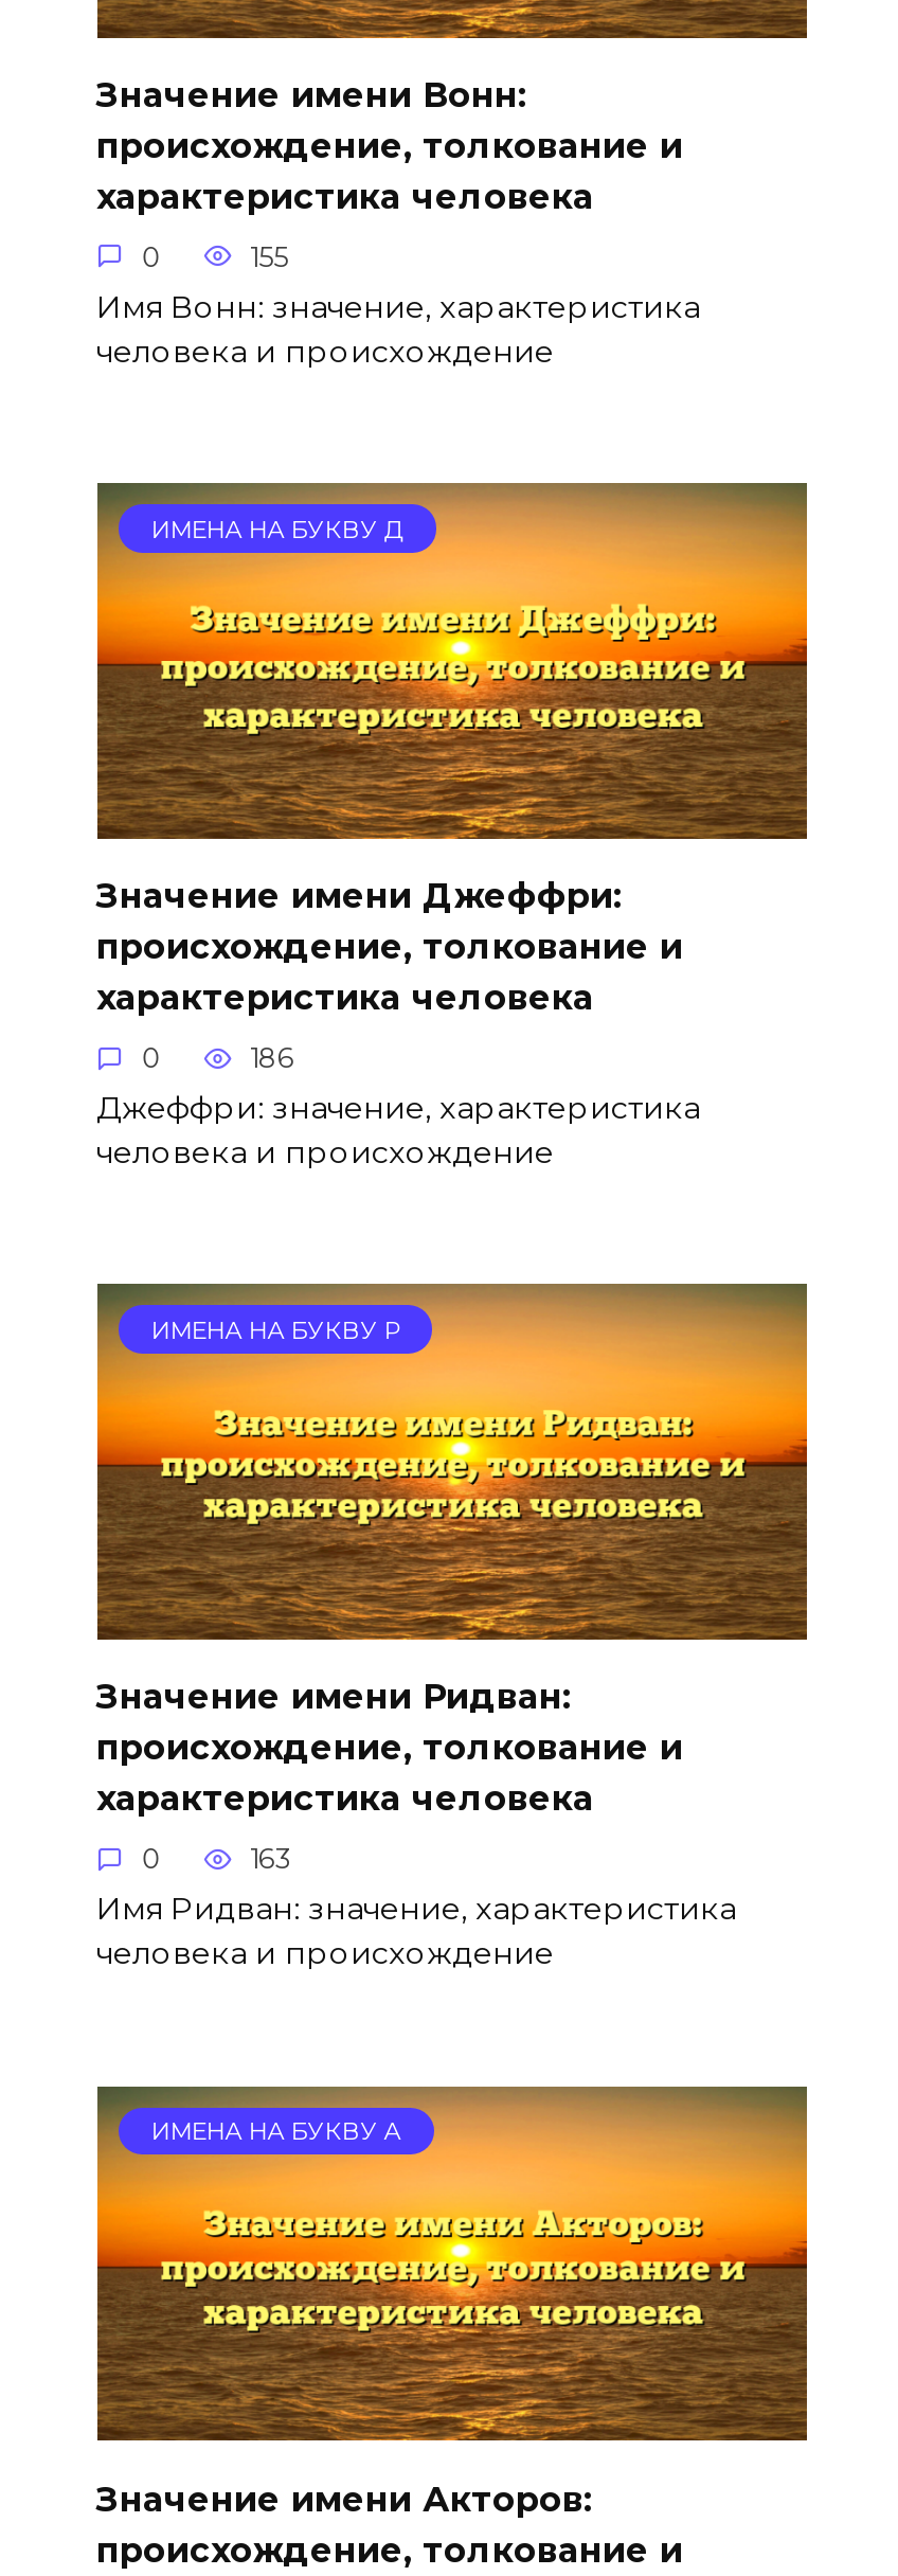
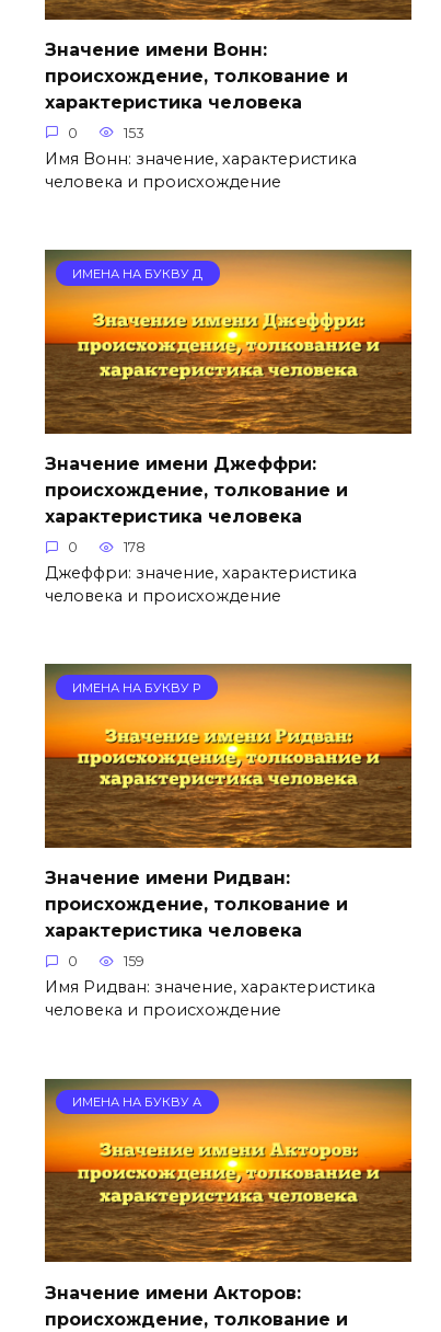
- 155
+ 153

- 186
+ 178

- 163
+ 159
